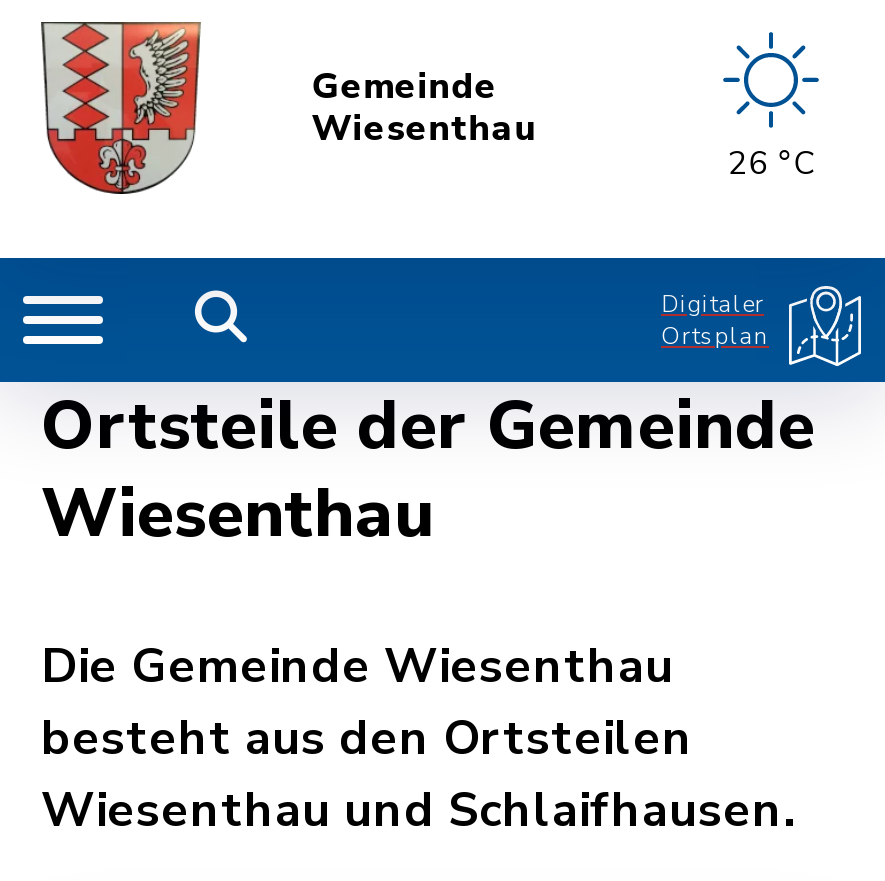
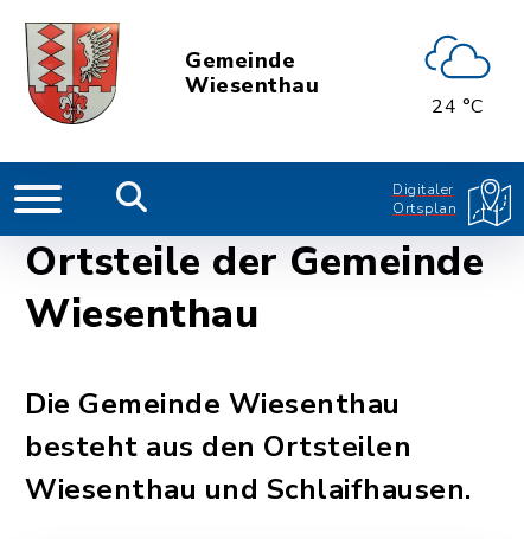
- [image]
- 26 °C
+ [image]
+ 24 °C
